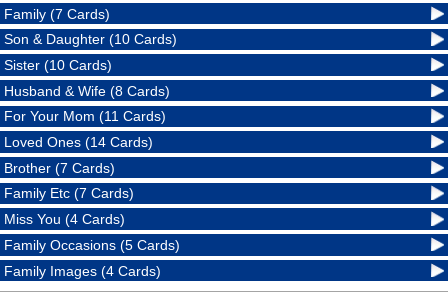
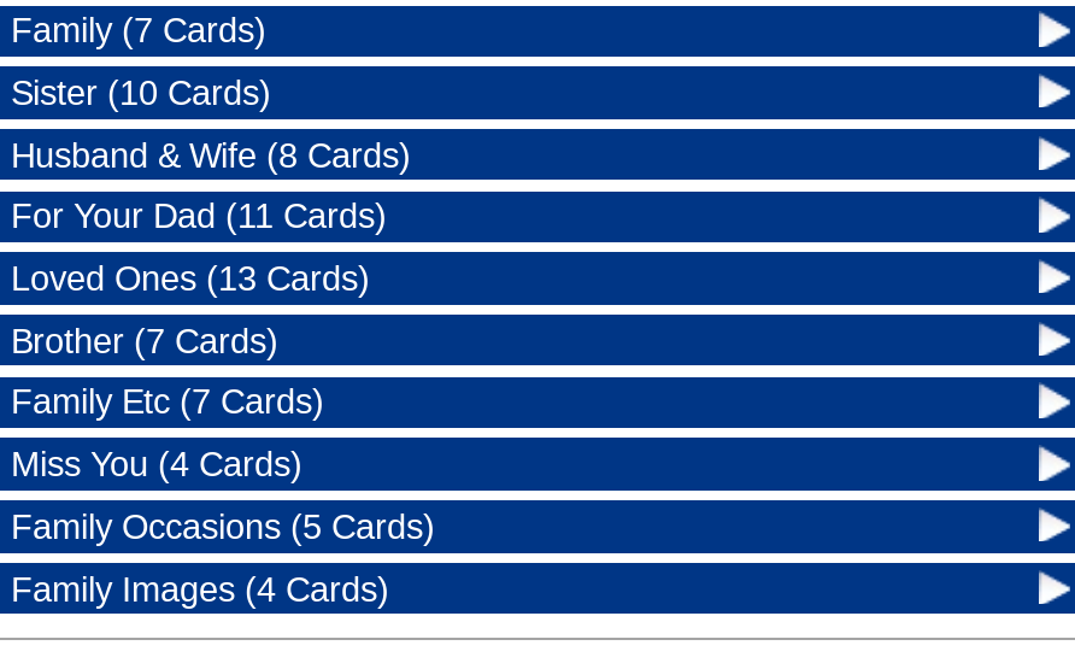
- Son & Daughter (10 Cards)

- For Your Mom (11 Cards)
+ For Your Dad (11 Cards)

- Loved Ones (14 Cards)
+ Loved Ones (13 Cards)
